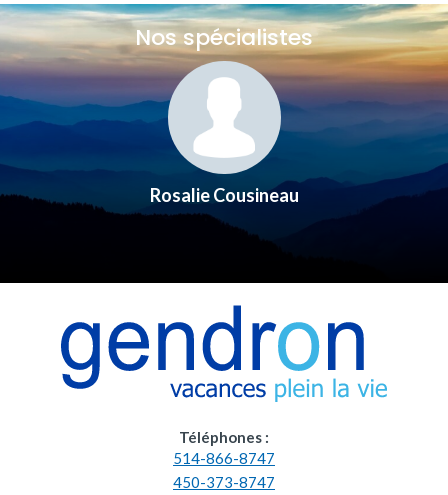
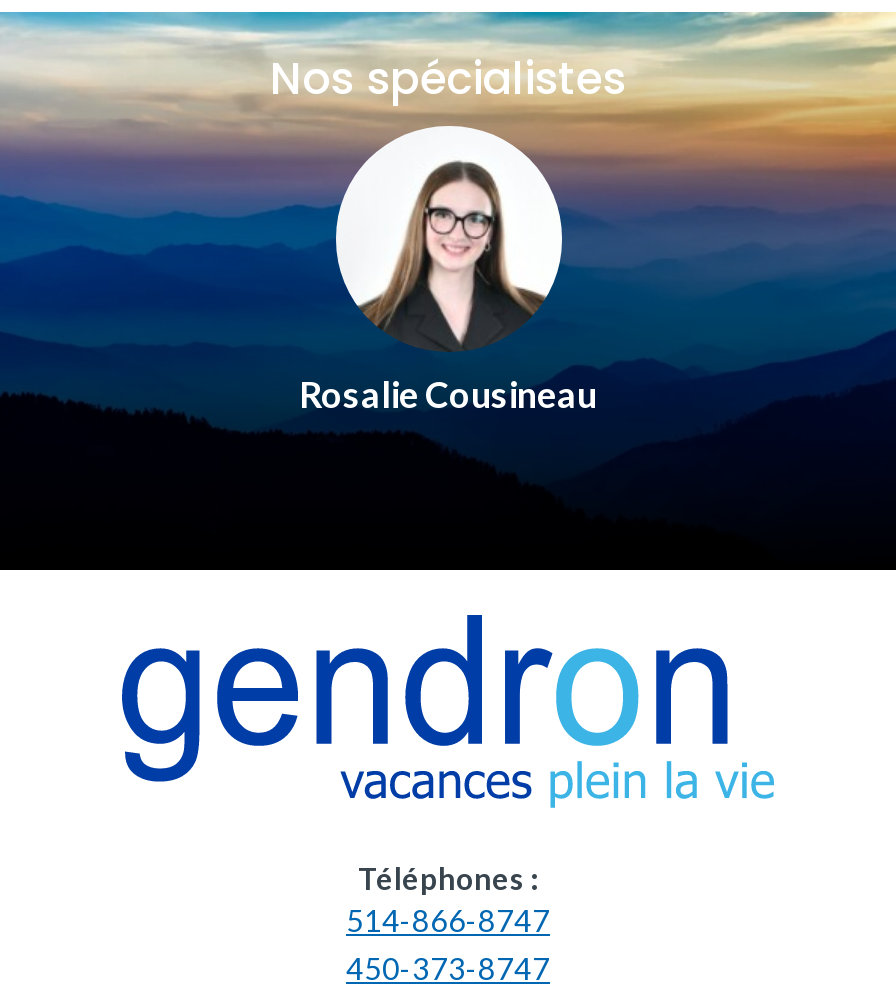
- [image]
+ [image]
